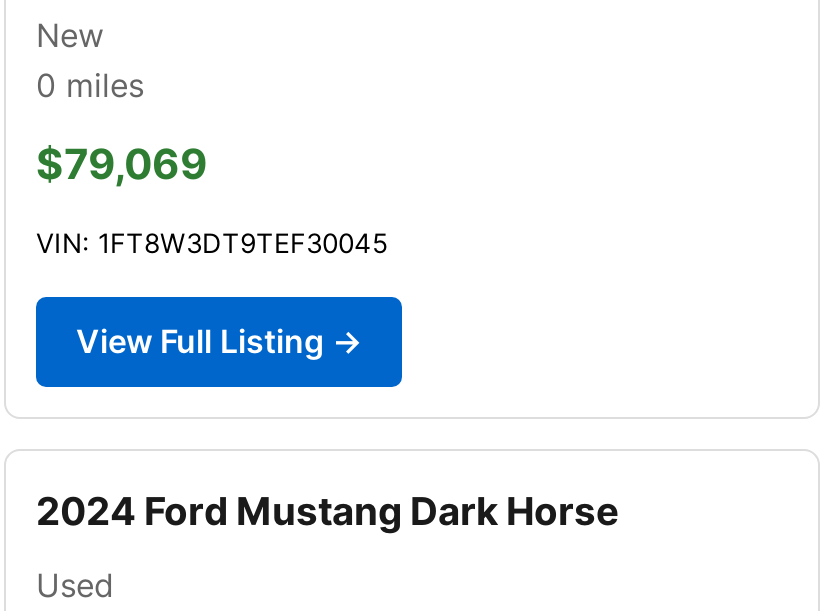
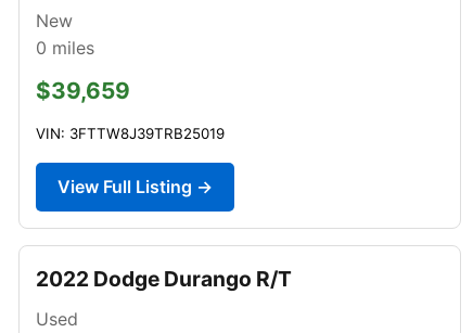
- $79,069
+ $39,659

- VIN: 1FT8W3DT9TEF30045
+ VIN: 3FTTW8J39TRB25019

- 2024 Ford Mustang Dark Horse
+ 2022 Dodge Durango R/T
